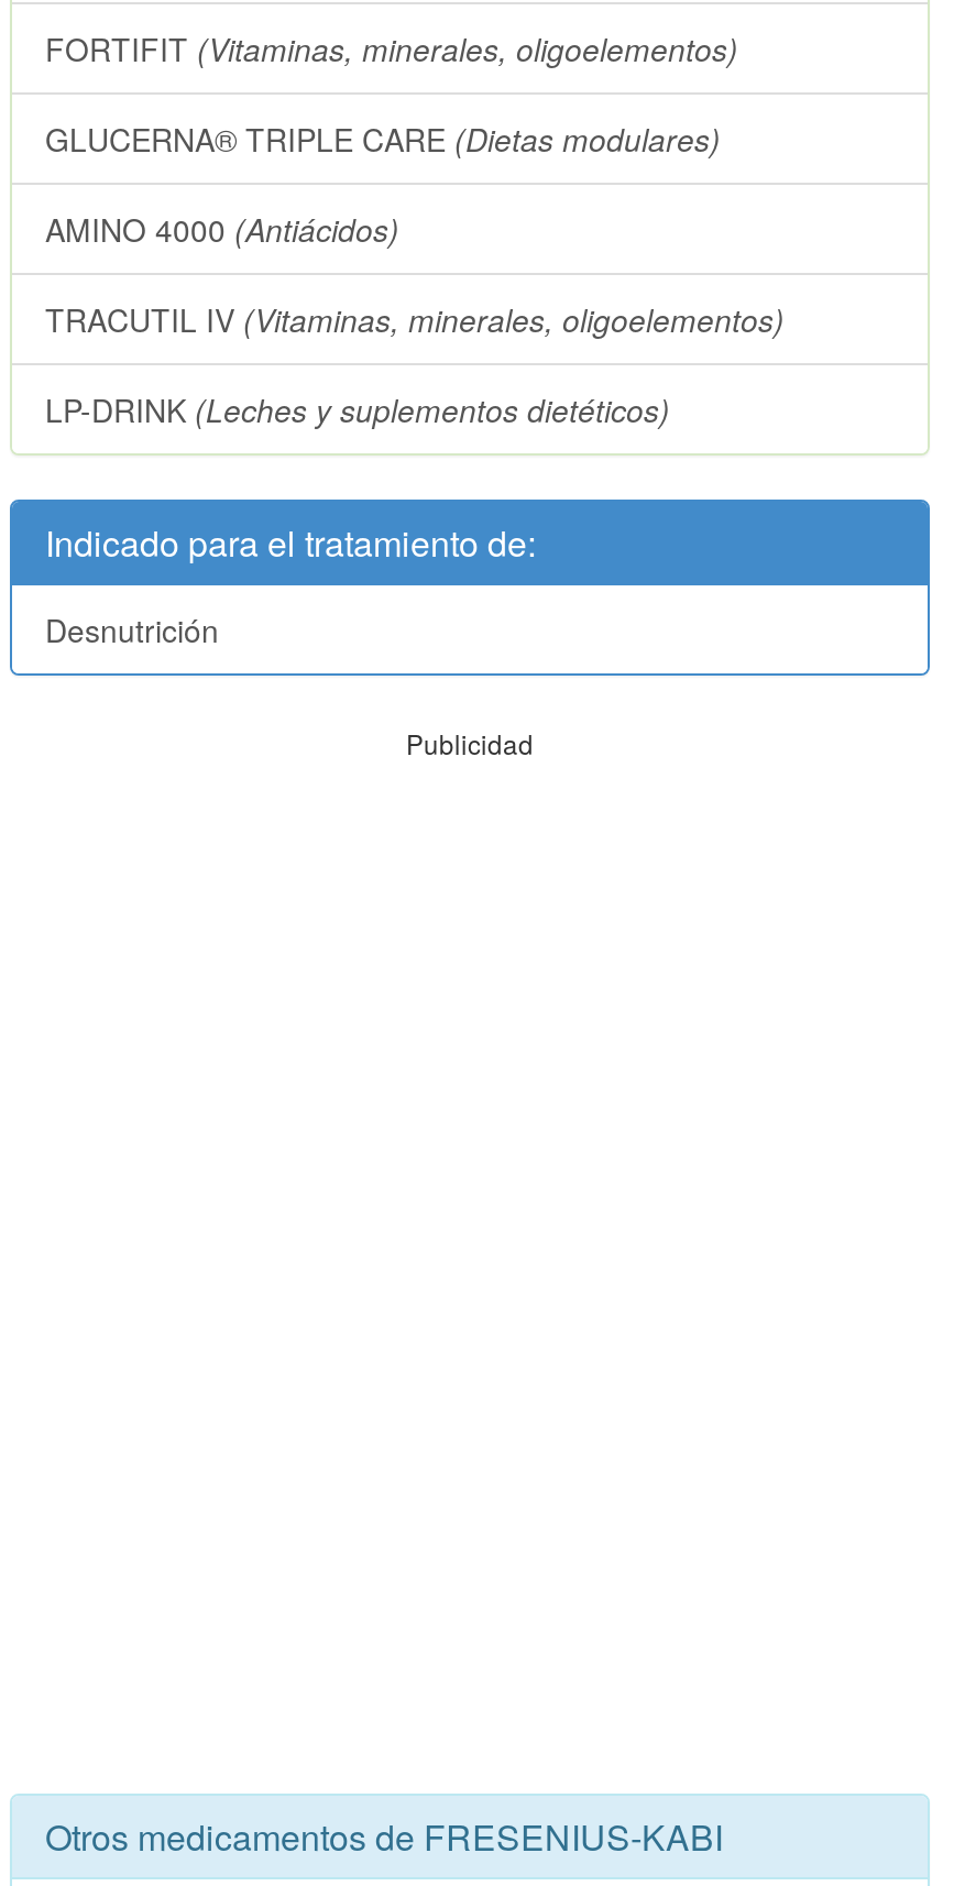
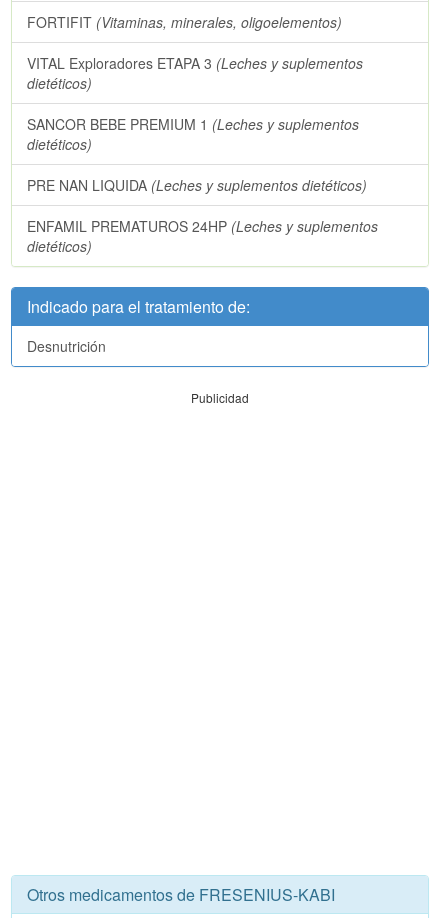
- GLUCERNA® TRIPLE CARE (Dietas modulares)
+ VITAL Exploradores ETAPA 3 (Leches y suplementos
+ dietéticos)

- AMINO 4000 (Antiácidos)
+ SANCOR BEBE PREMIUM 1 (Leches y suplementos
+ dietéticos)

- TRACUTIL IV (Vitaminas, minerales, oligoelementos)
+ PRE NAN LIQUIDA (Leches y suplementos dietéticos)

- LP-DRINK (Leches y suplementos dietéticos)
+ ENFAMIL PREMATUROS 24HP (Leches y suplementos
+ dietéticos)
